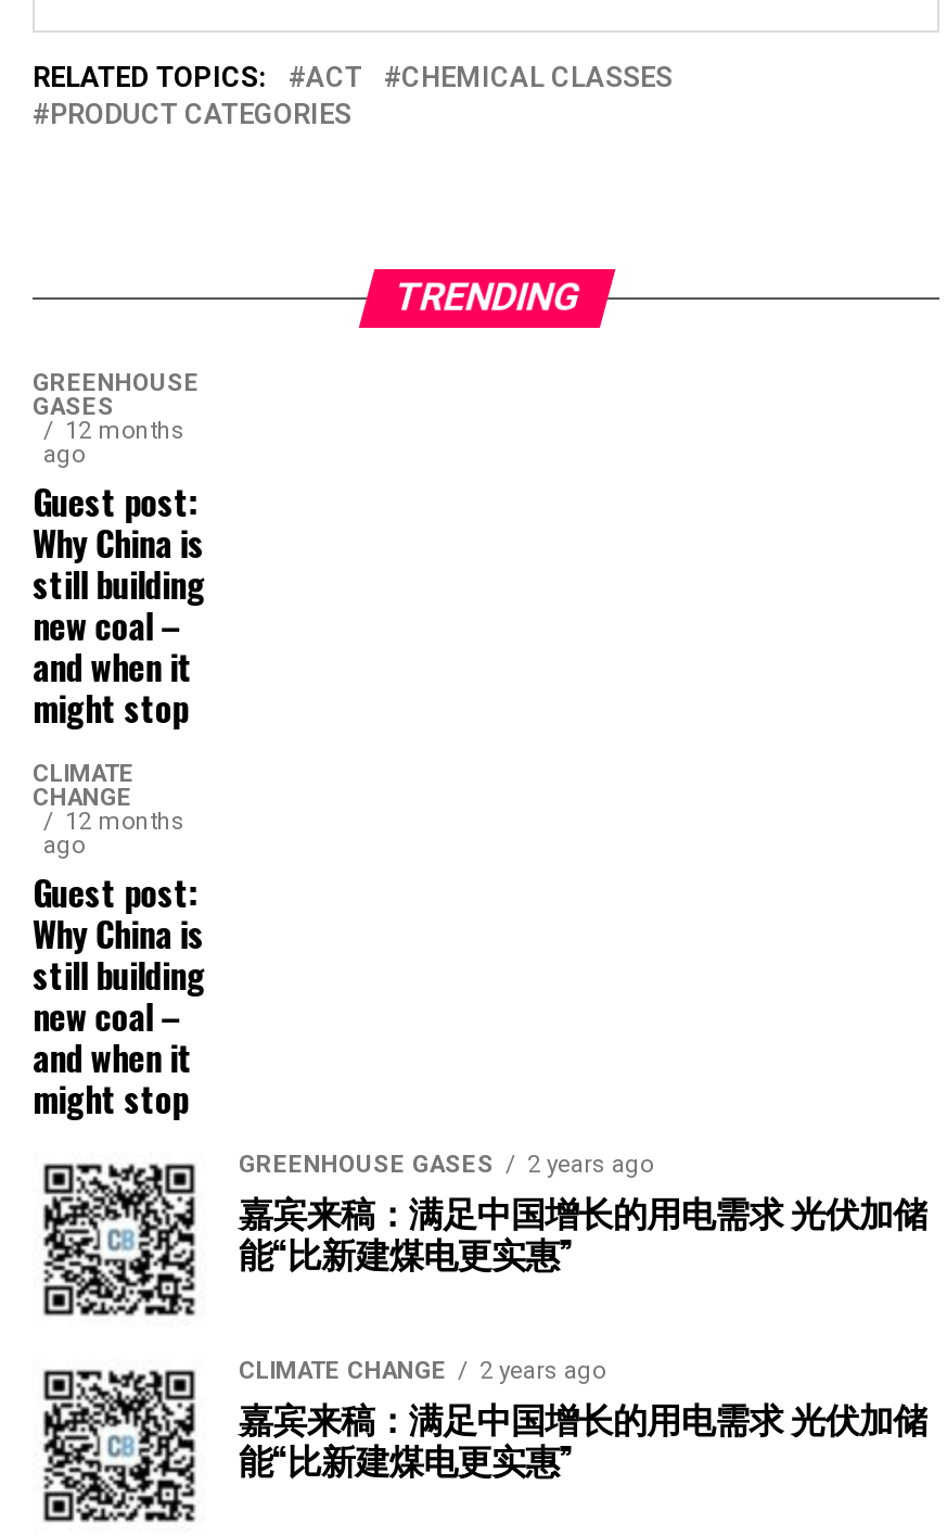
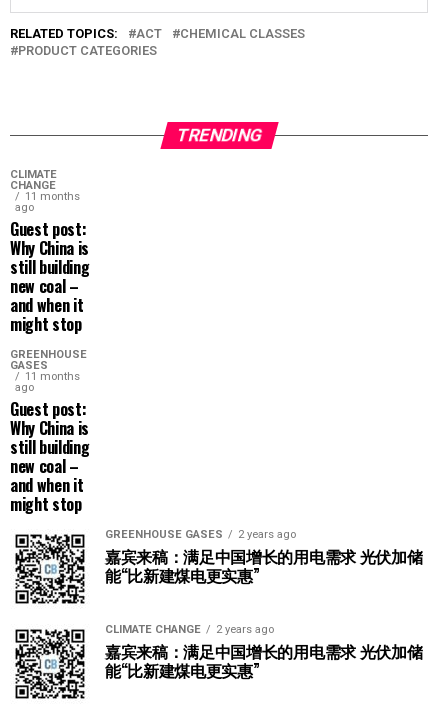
moved down: GREENHOUSE | GASES

- 12 months
+ 11 months

moved up: CLIMATE | CHANGE

- 12 months
+ 11 months
